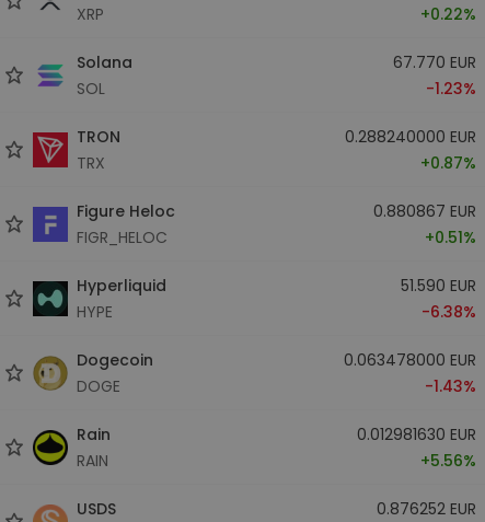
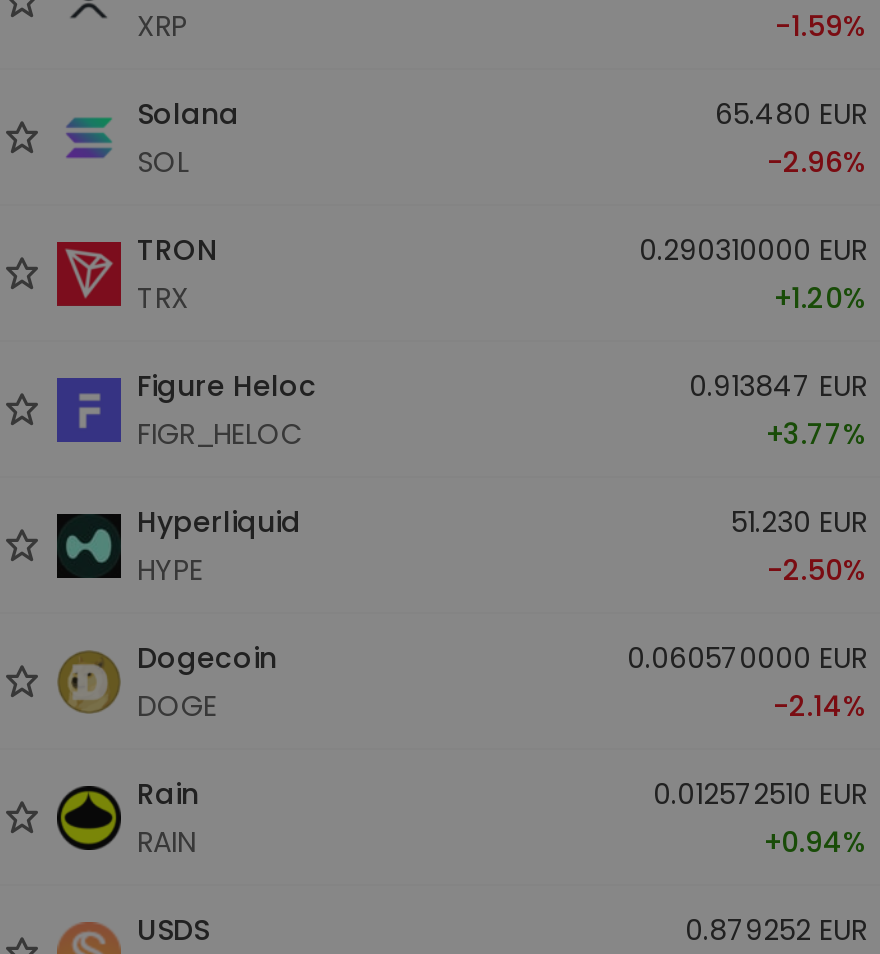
- +0.22%
+ -1.59%

- 67.770 EUR
+ 65.480 EUR

- -1.23%
+ -2.96%

- 0.288240000 EUR
+ 0.290310000 EUR

- +0.87%
+ +1.20%

- 0.880867 EUR
+ 0.913847 EUR

- +0.51%
+ +3.77%

- 51.590 EUR
+ 51.230 EUR

- -6.38%
+ -2.50%

- 0.063478000 EUR
+ 0.060570000 EUR

- -1.43%
+ -2.14%

- 0.012981630 EUR
+ 0.012572510 EUR

- +5.56%
+ +0.94%

- 0.876252 EUR
+ 0.879252 EUR
